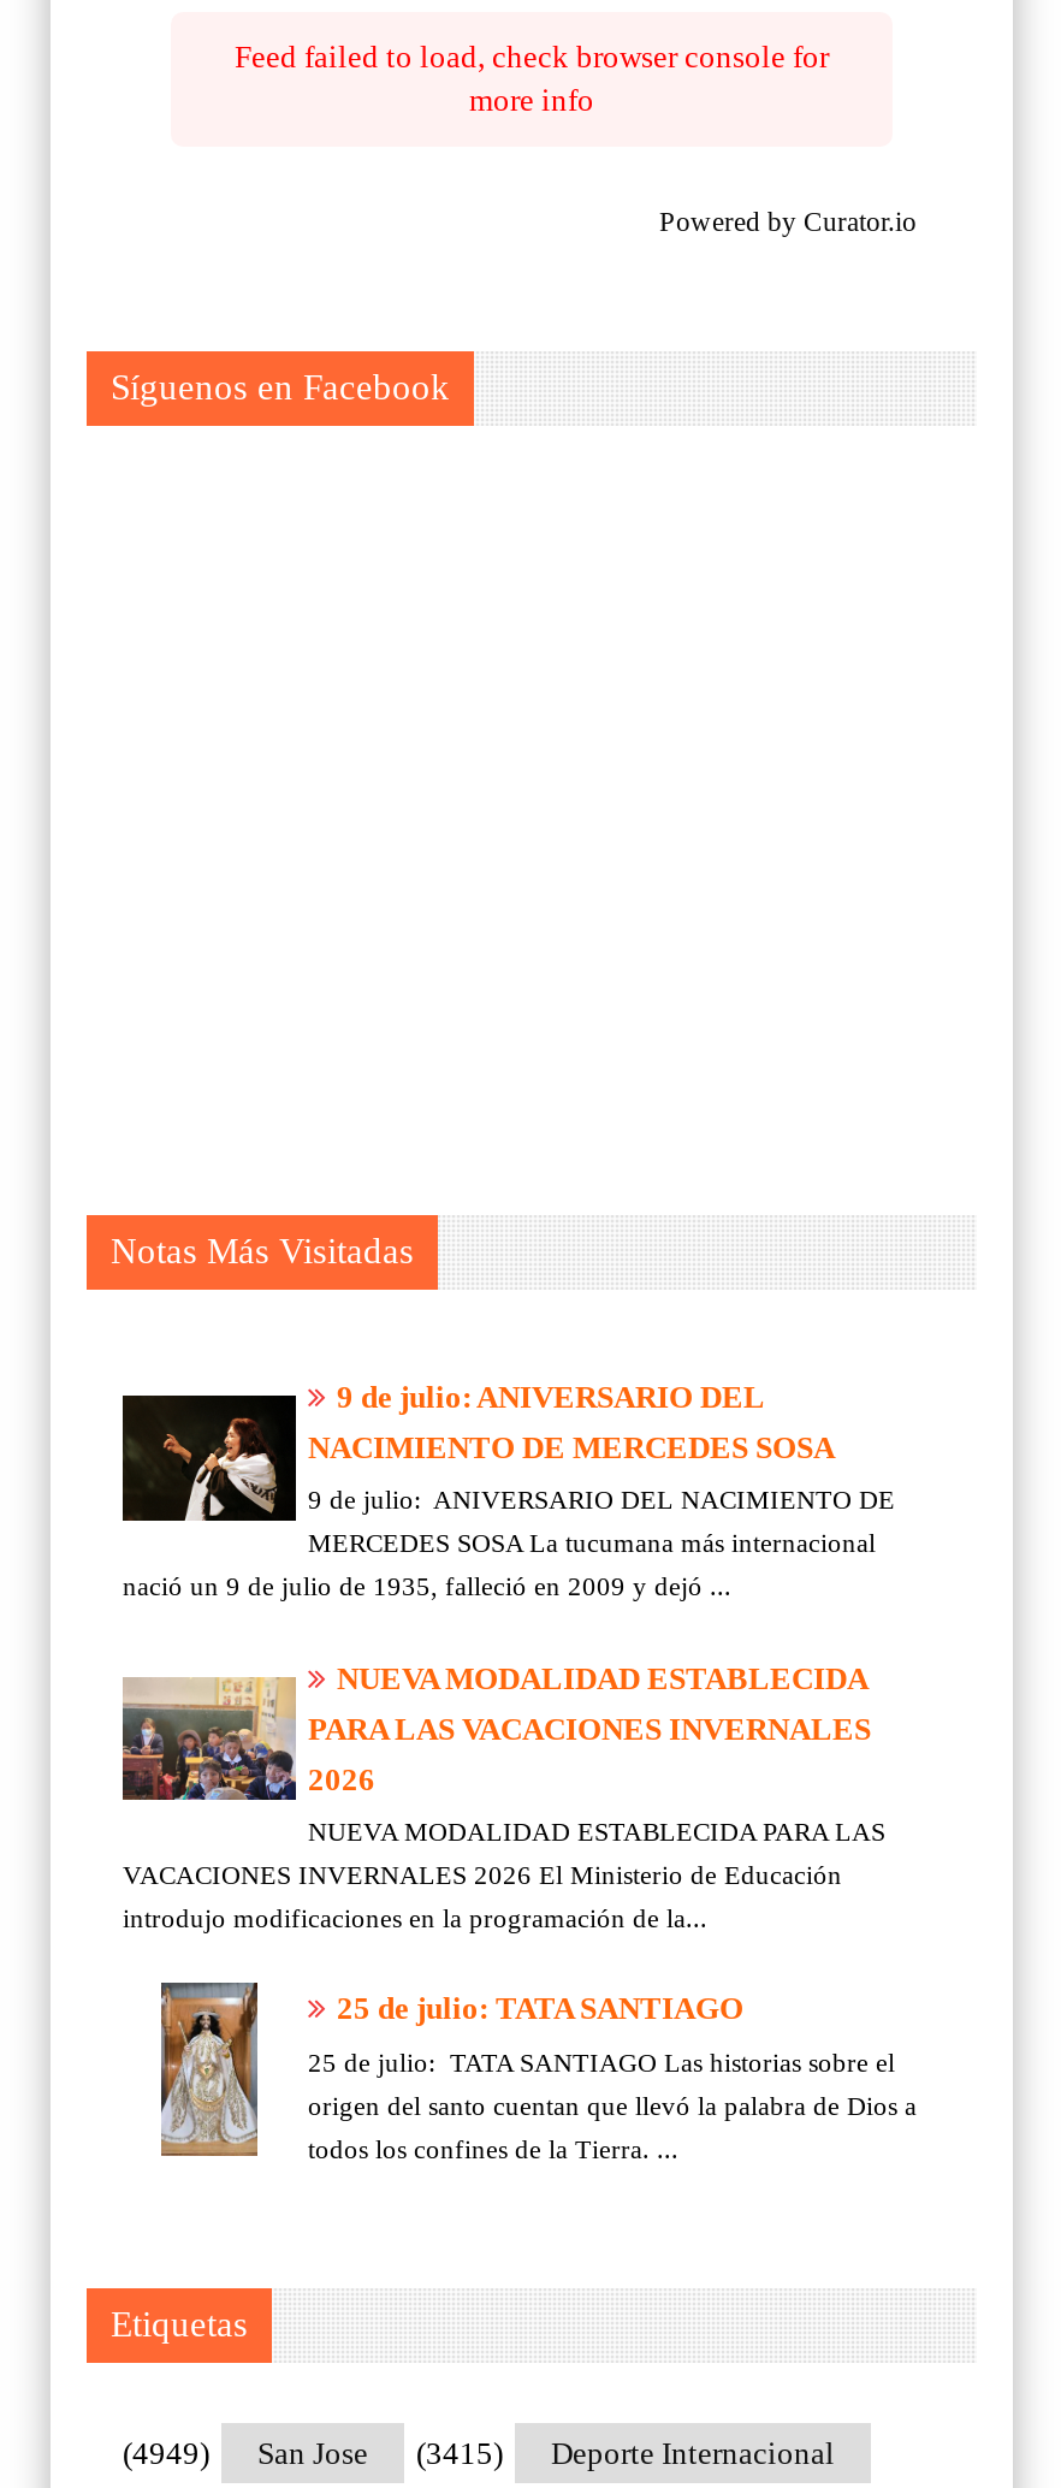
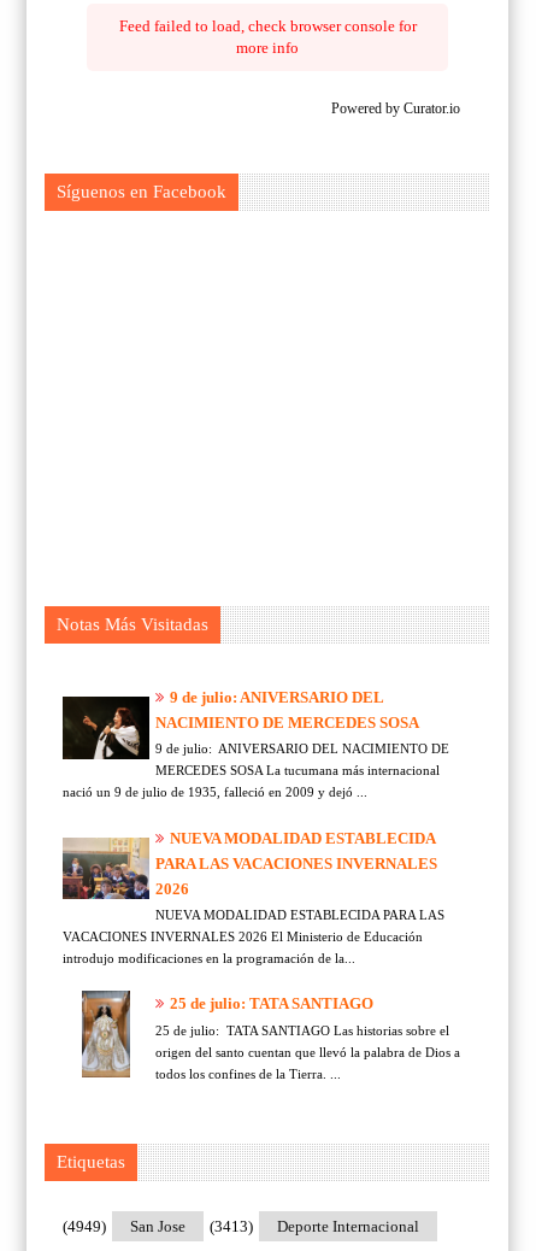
- (4949) San Jose (3415) Deporte Internacional
+ (4949) San Jose (3413) Deporte Internacional
